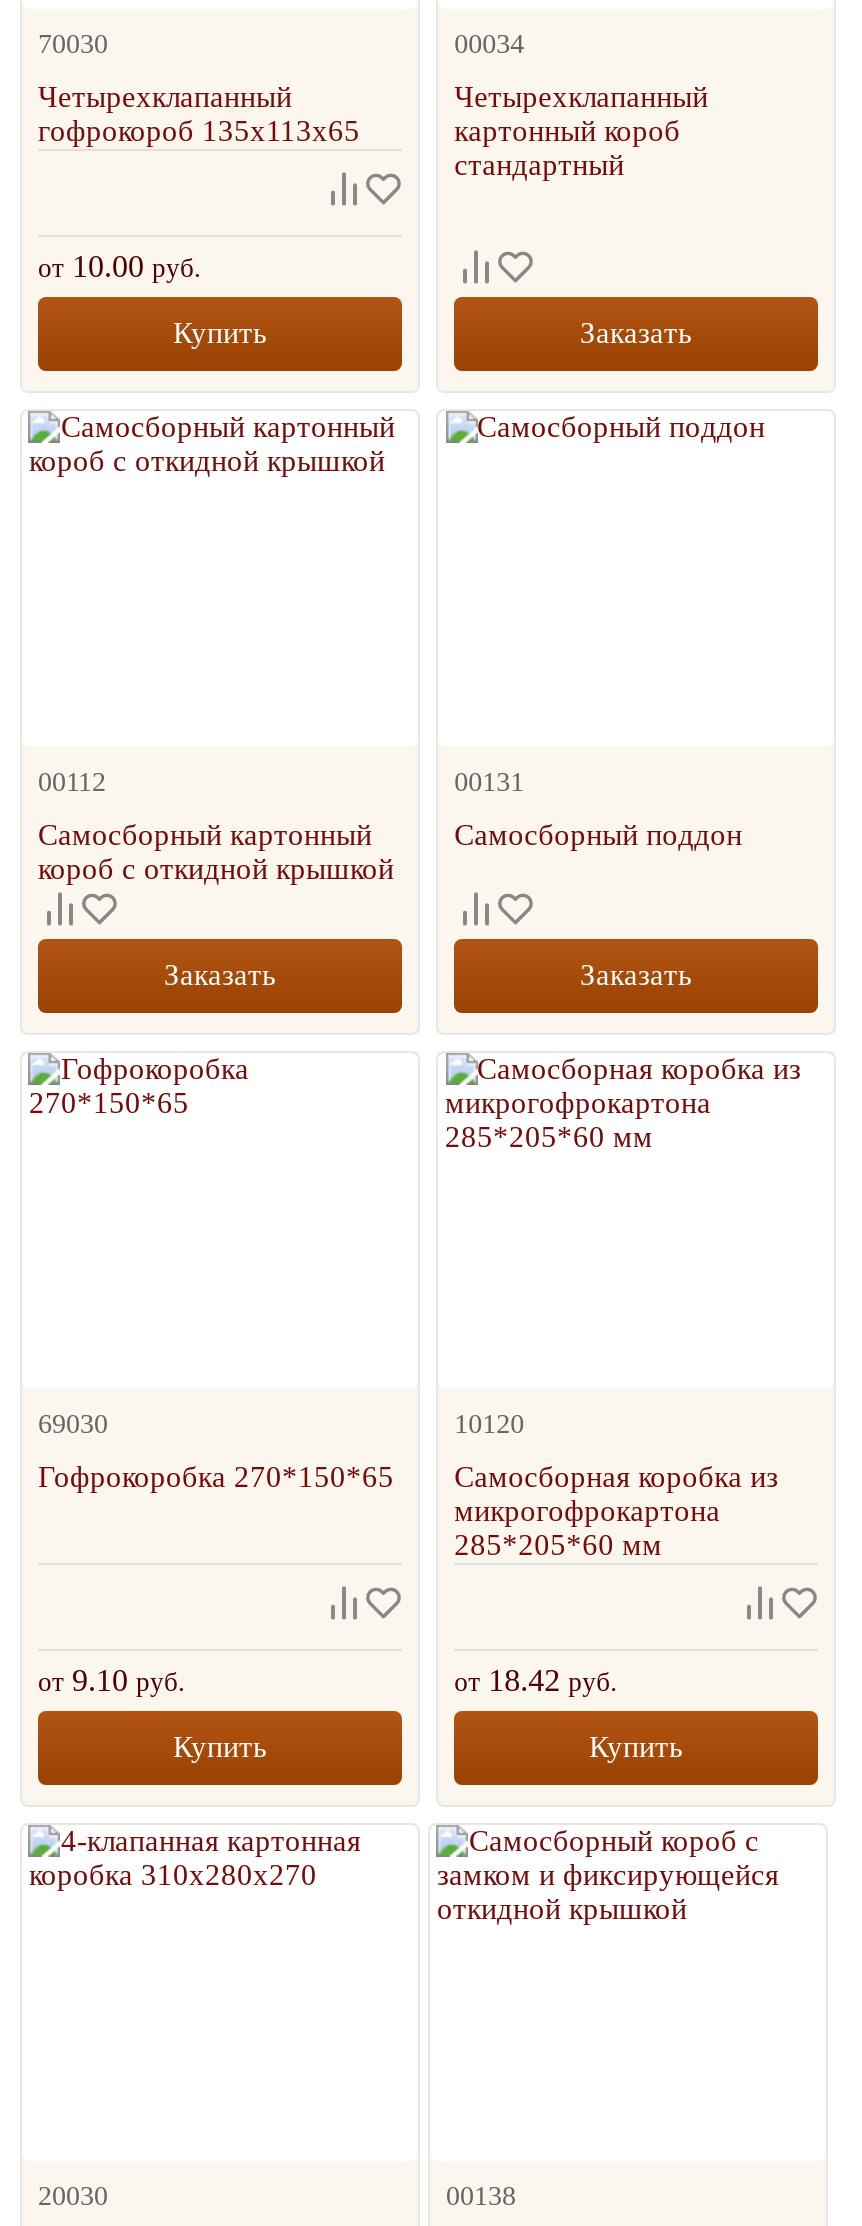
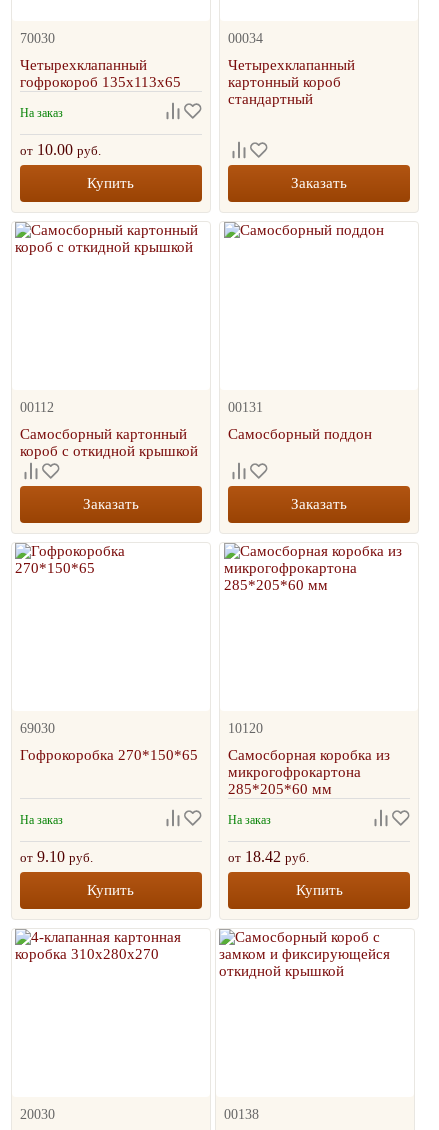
+ На заказ

+ На заказ

+ На заказ
